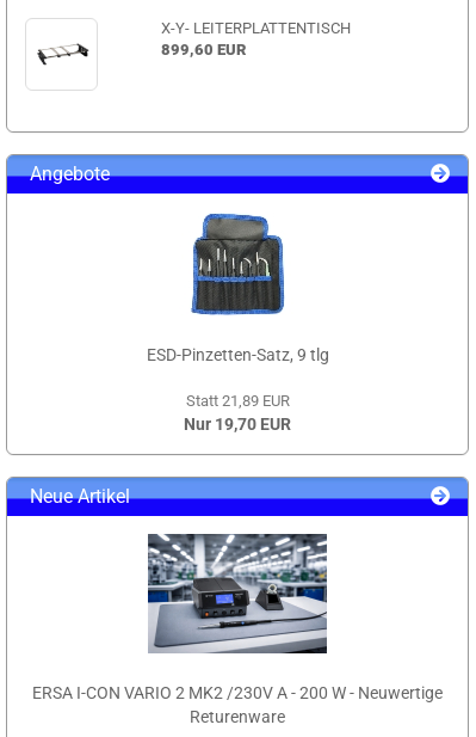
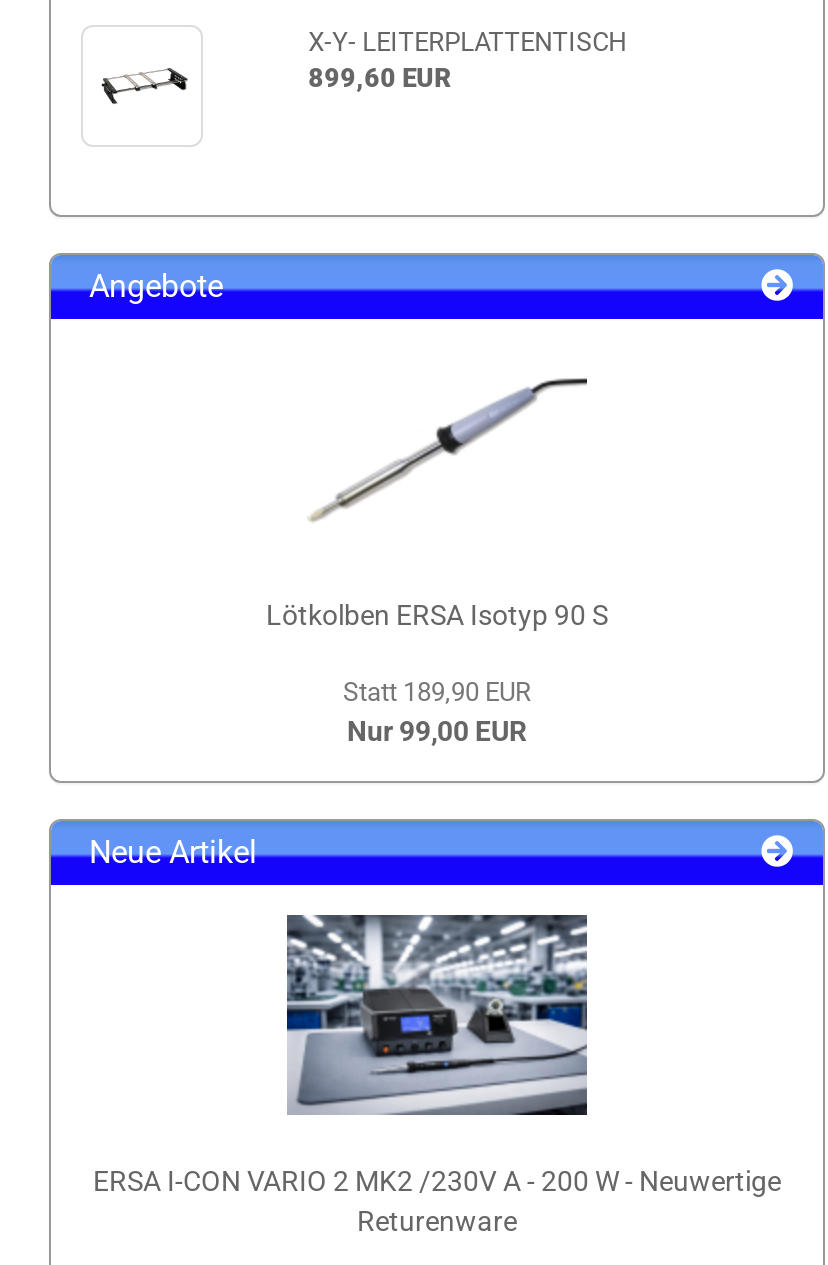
- [image]
- ESD-Pinzetten-Satz, 9 tlg
+ [image]
+ Lötkolben ERSA Isotyp 90 S

- Statt 21,89 EUR
- Nur 19,70 EUR
+ Statt 189,90 EUR
+ Nur 99,00 EUR
